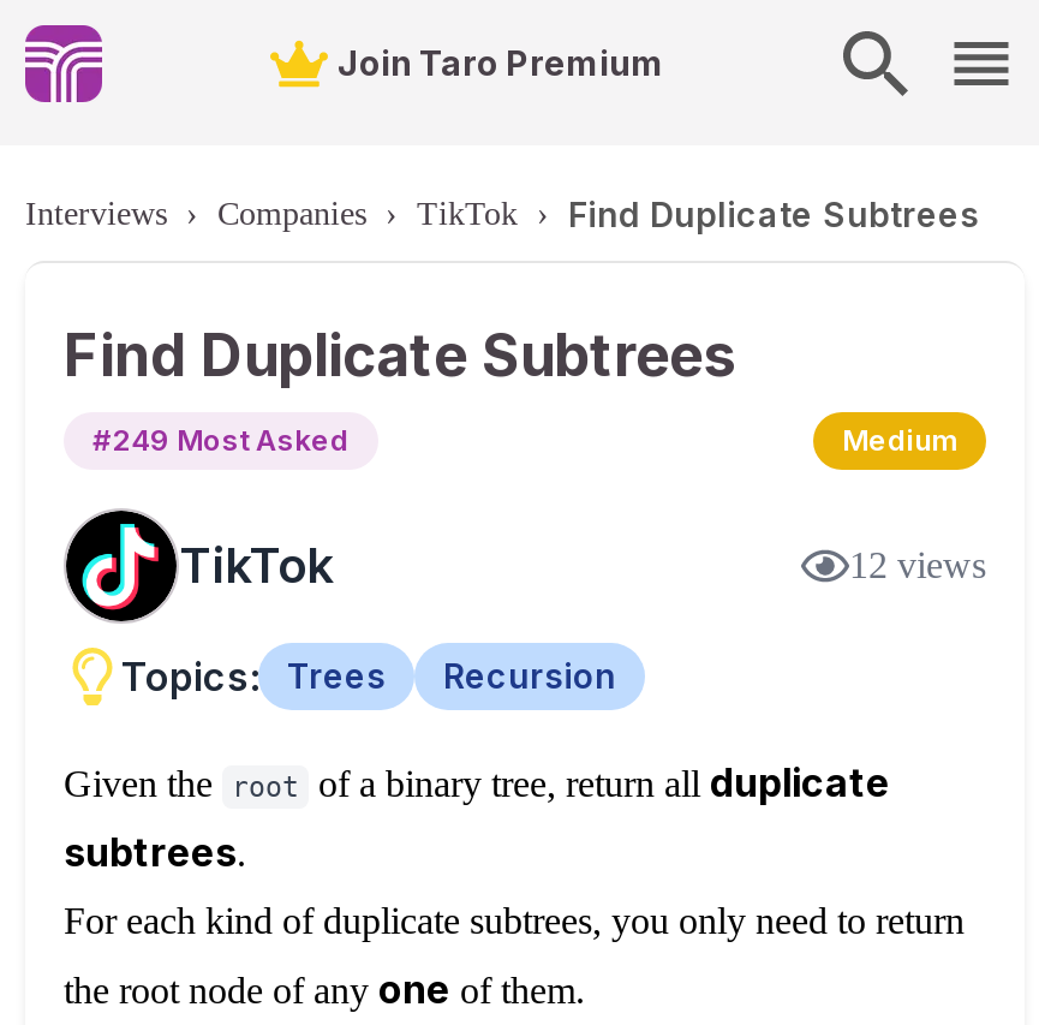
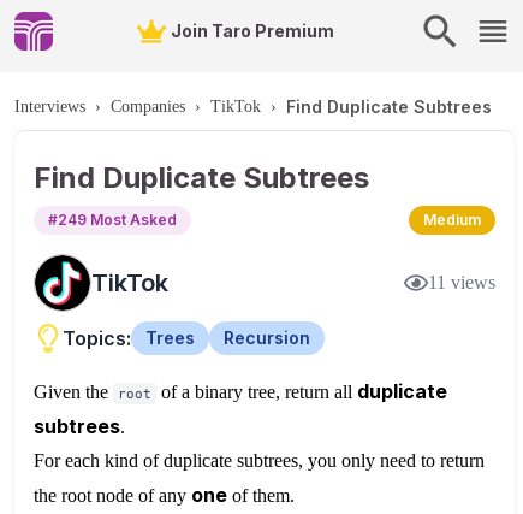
- 12 views
+ 11 views
